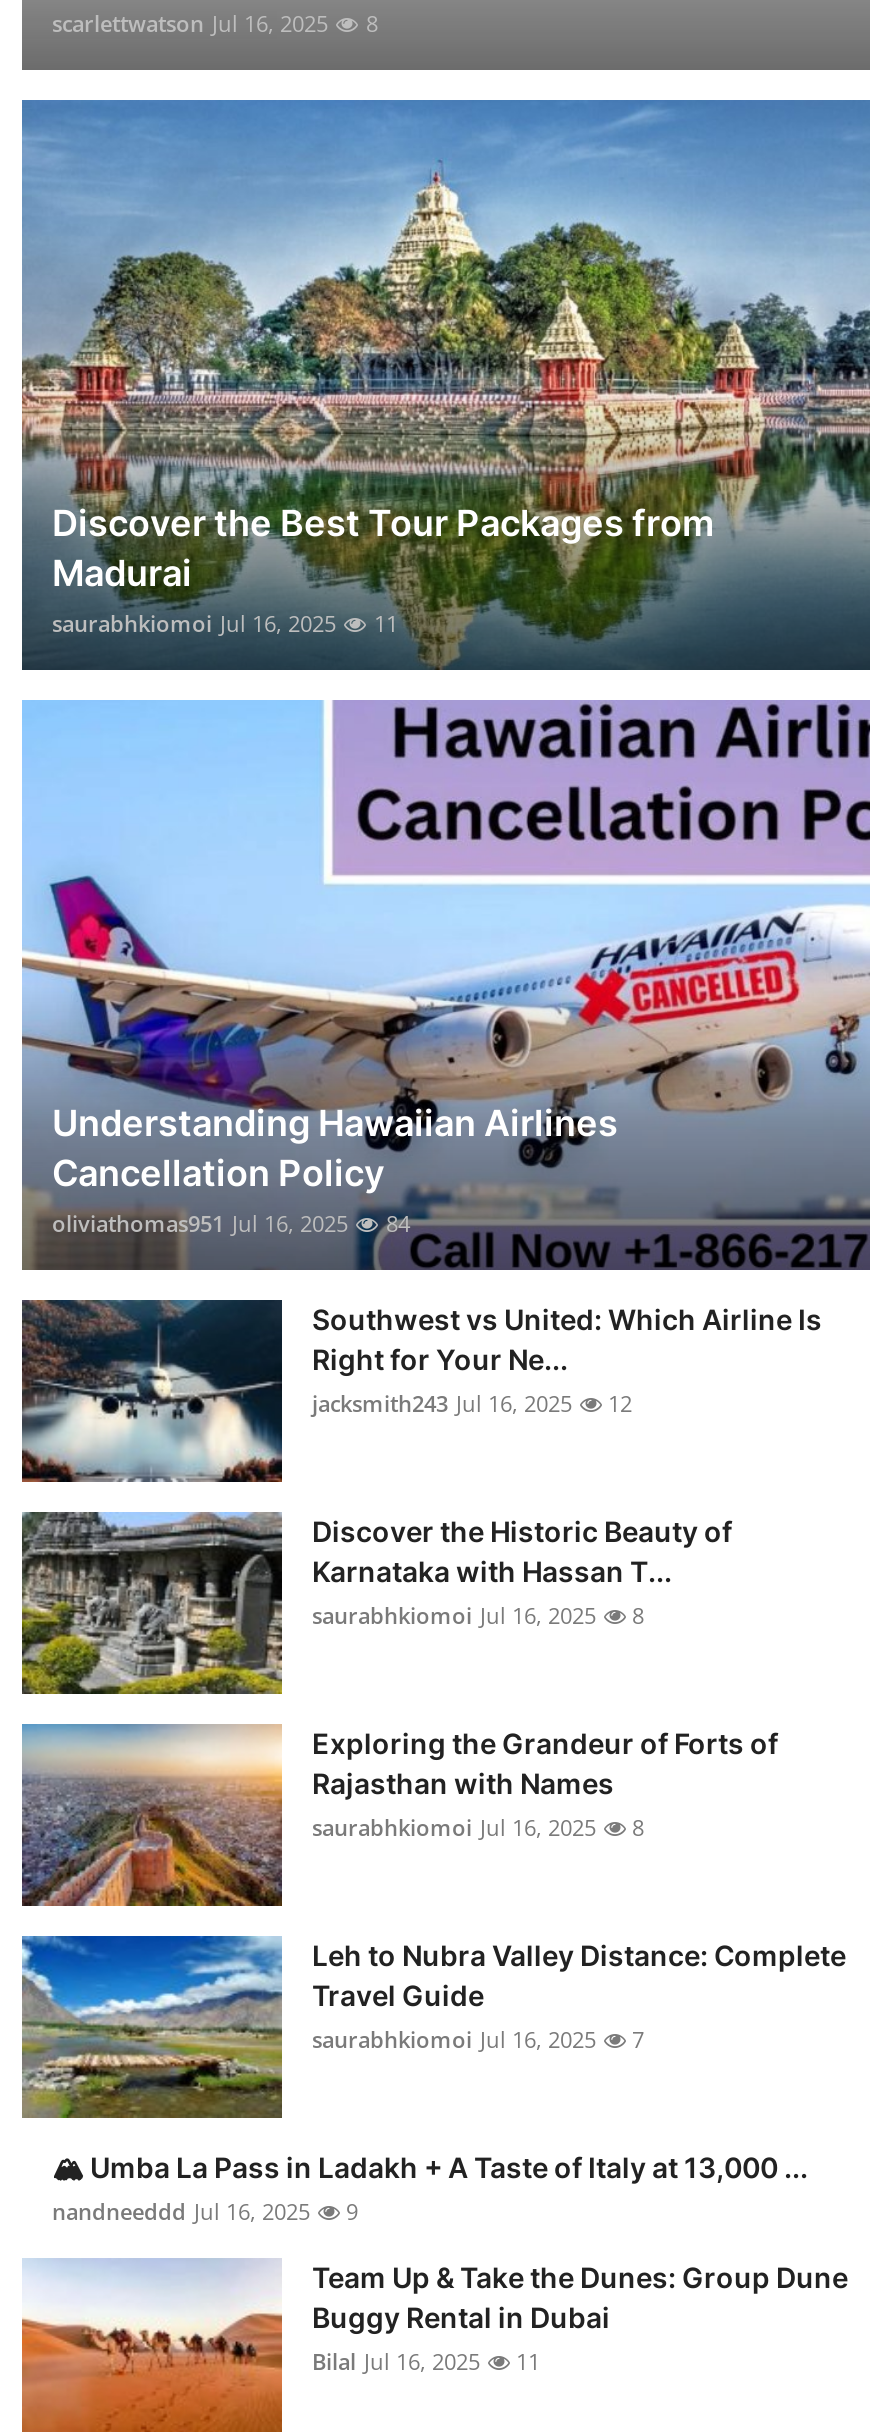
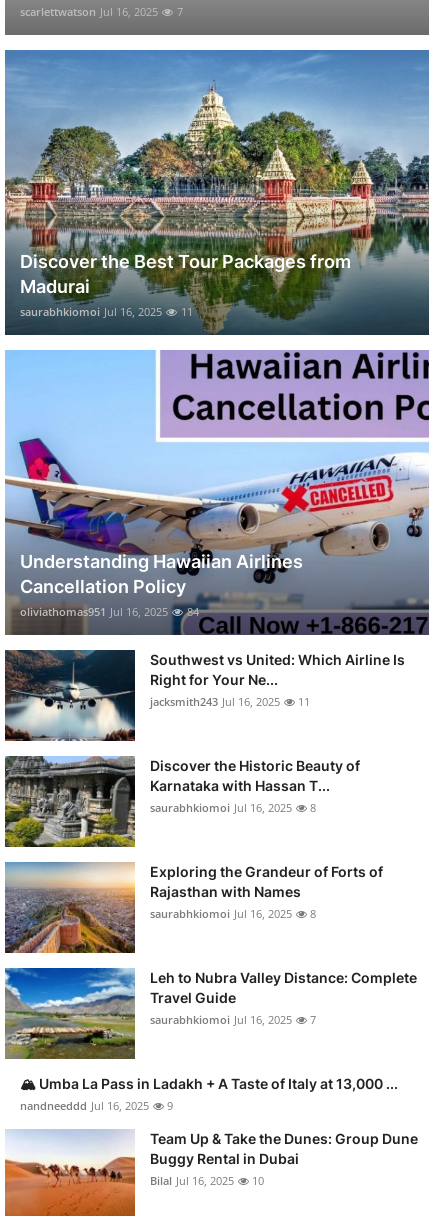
- scarlettwatson Jul 16, 2025 8
+ scarlettwatson Jul 16, 2025 7

- jacksmith243 Jul 16, 2025 12
+ jacksmith243 Jul 16, 2025 11

- Bilal Jul 16, 2025 11
+ Bilal Jul 16, 2025 10
